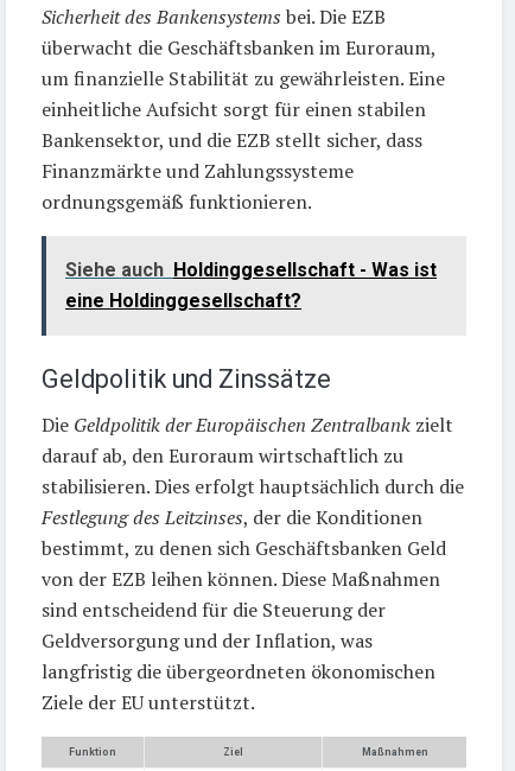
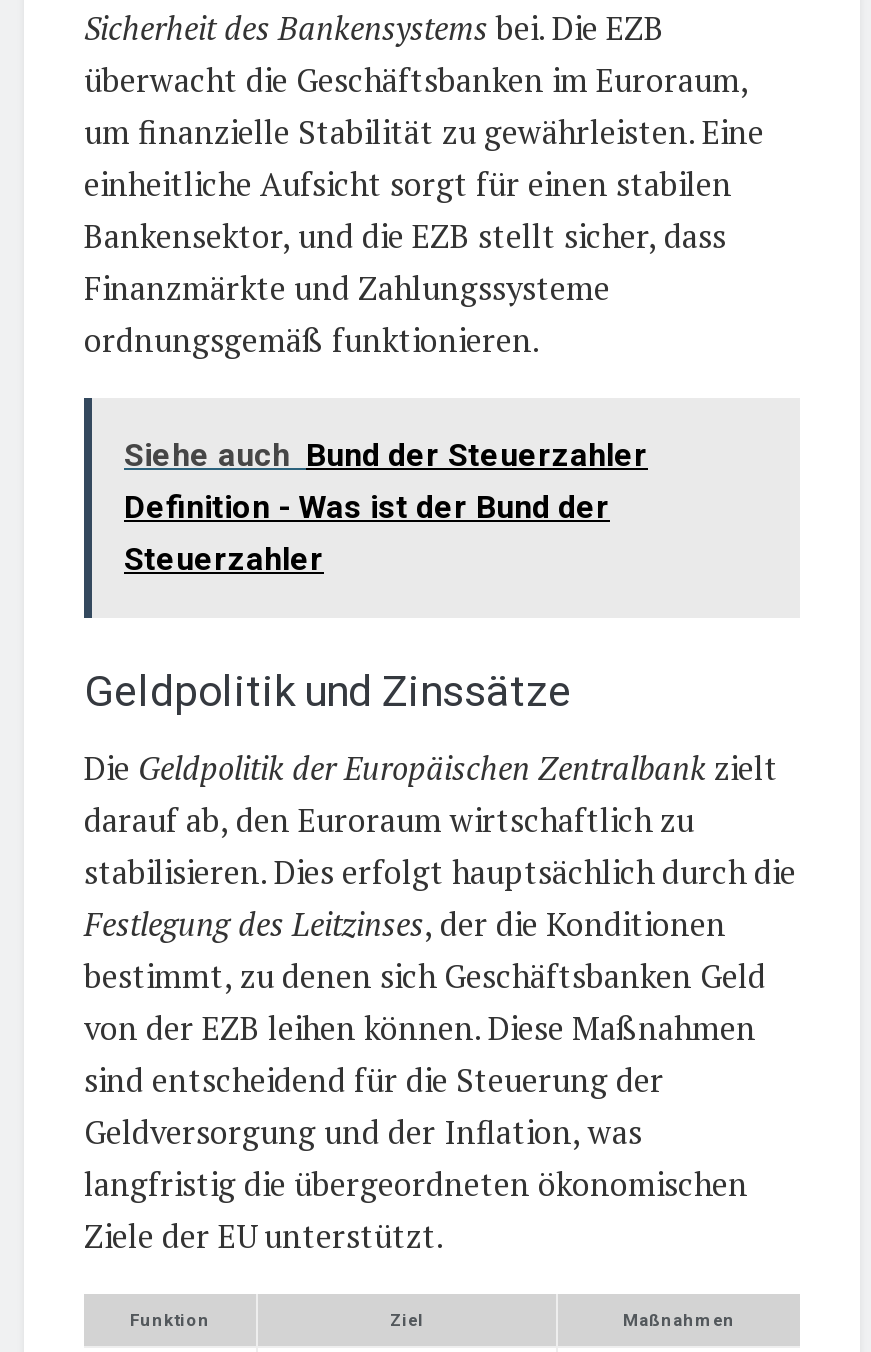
- Siehe auch Holdinggesellschaft - Was ist
- eine Holdinggesellschaft?
+ Siehe auch Bund der Steuerzahler
+ Definition - Was ist der Bund der
+ Steuerzahler
